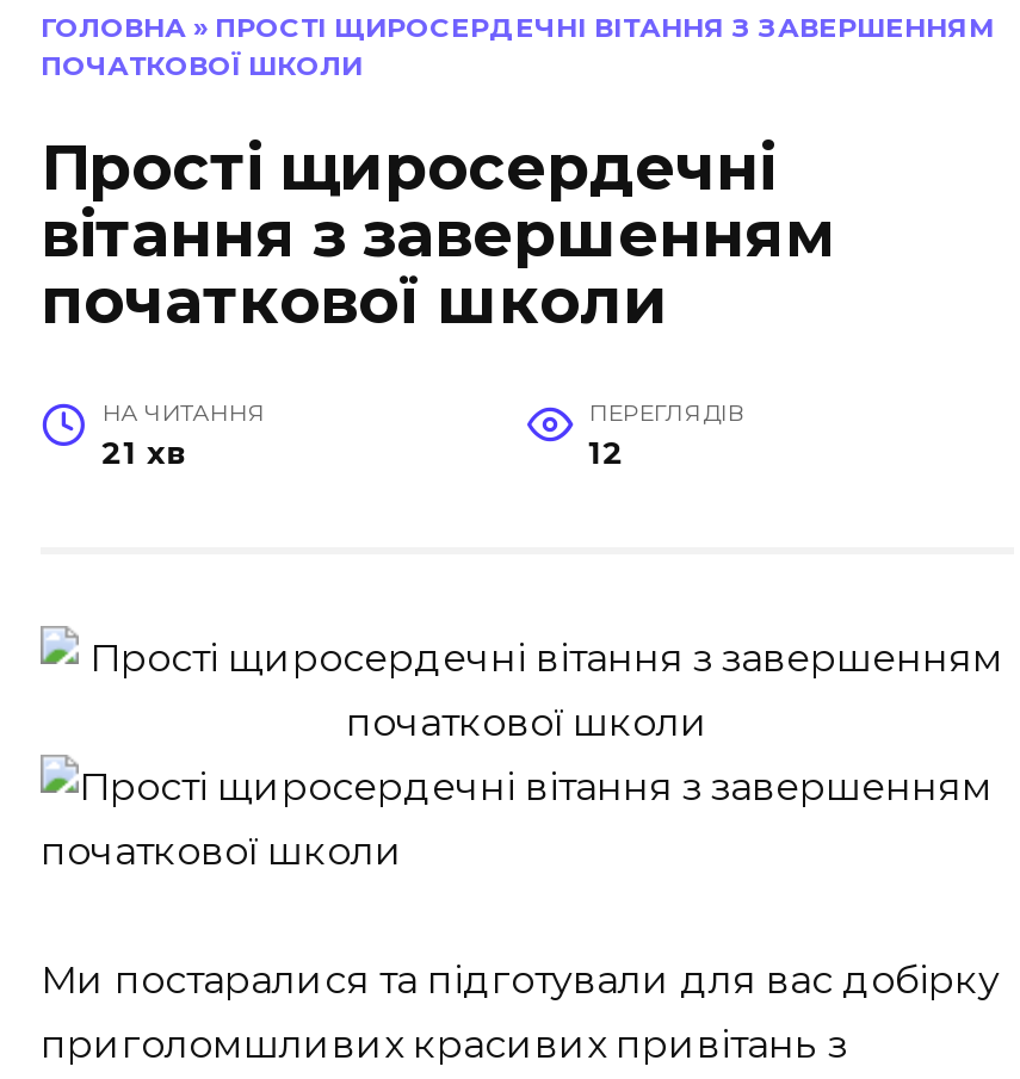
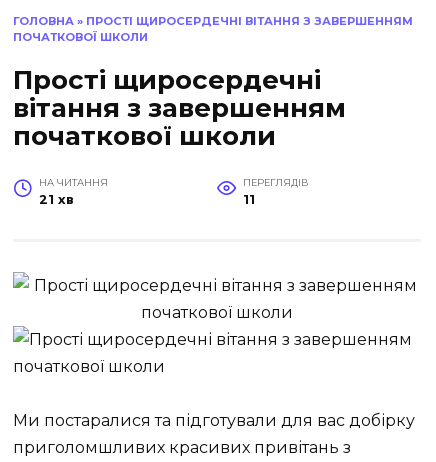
- 12
+ 11
